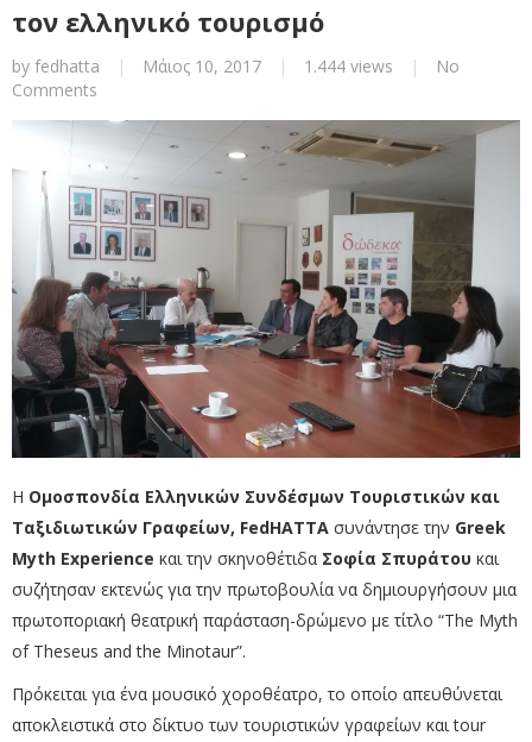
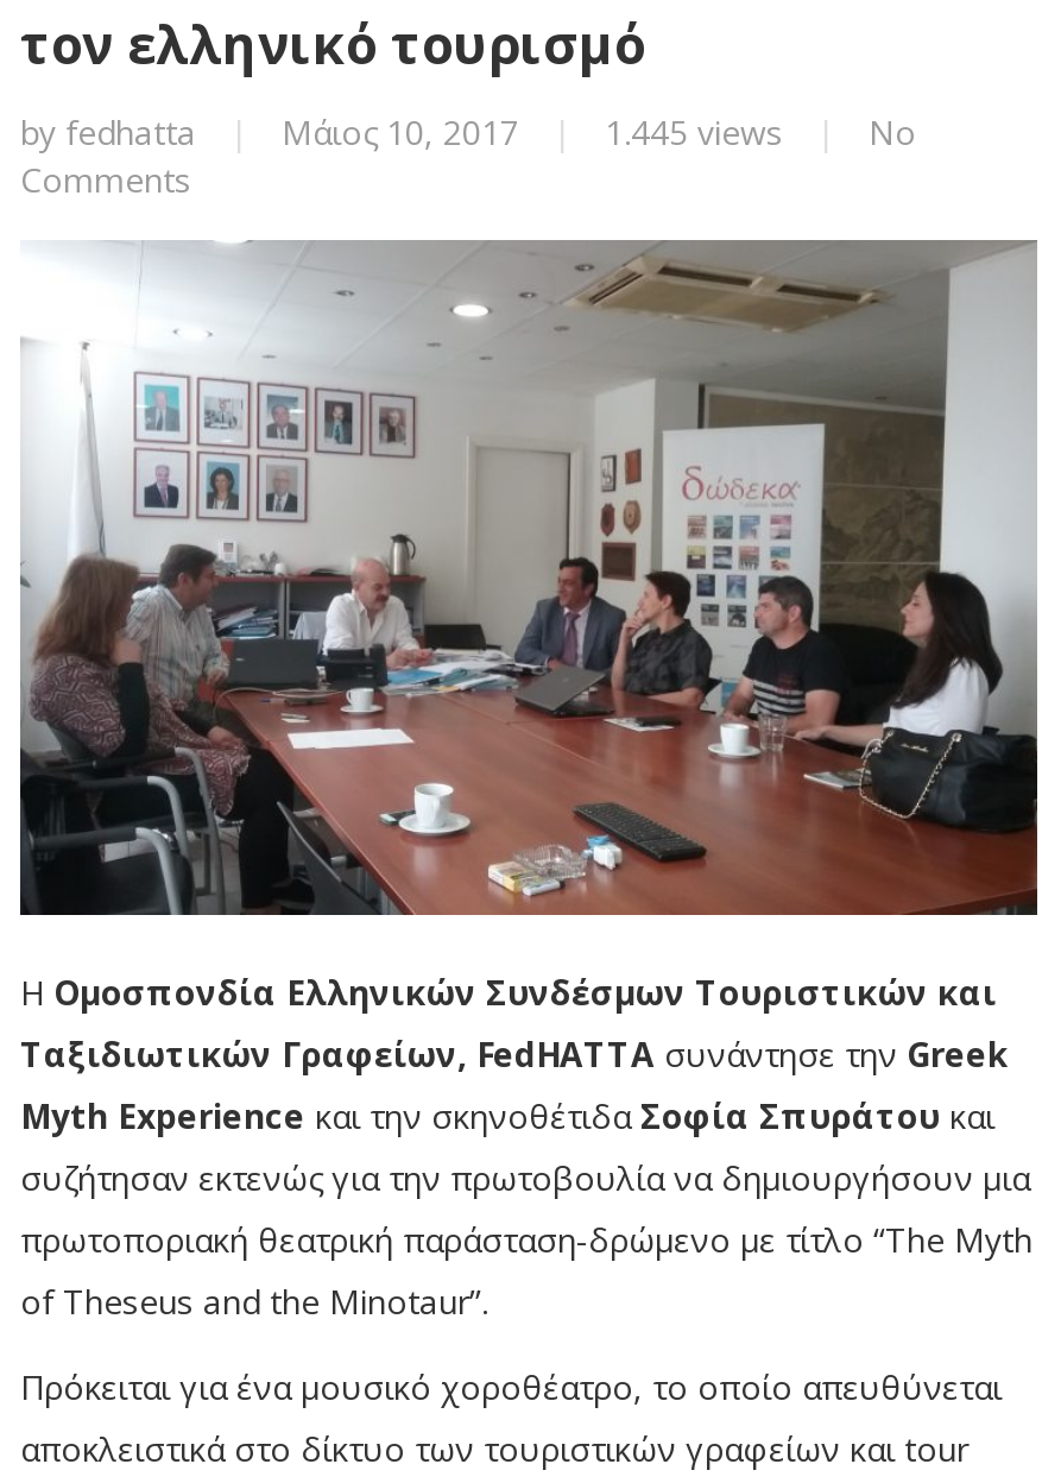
- 1.444 views
+ 1.445 views
